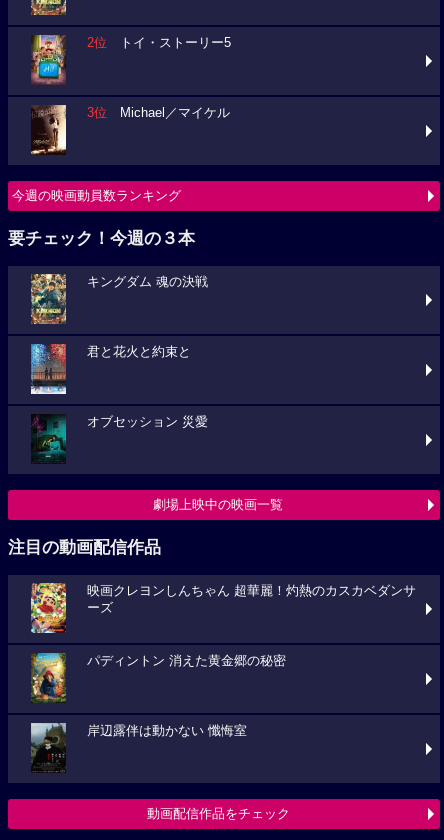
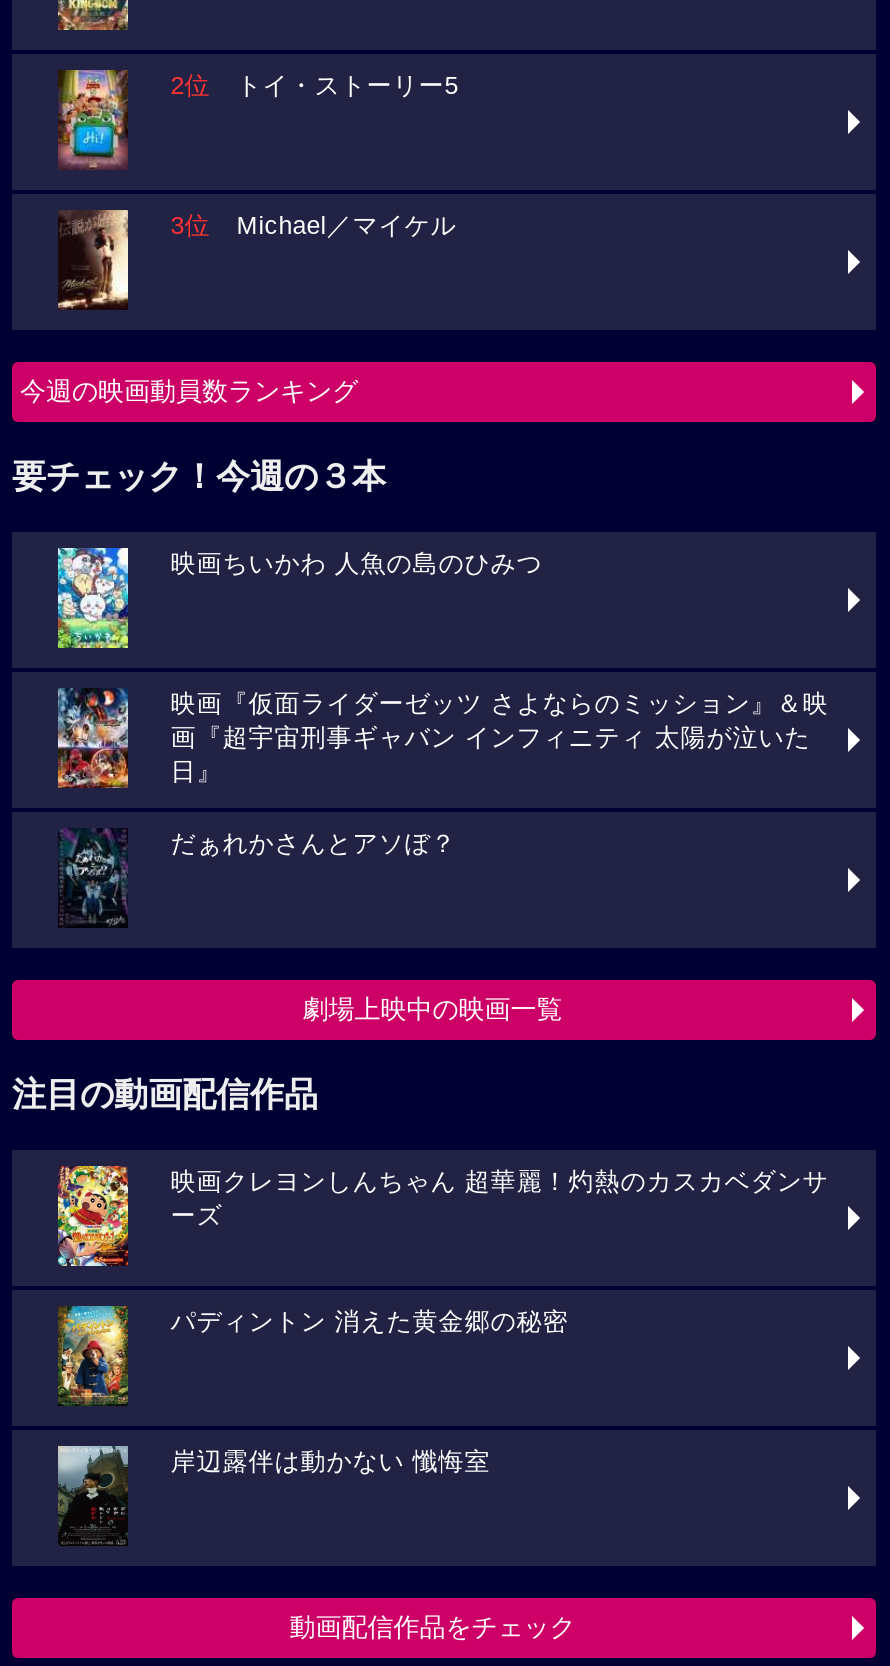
- [image]
- キングダム 魂の決戦
+ [image]
+ 映画ちいかわ 人魚の島のひみつ

- [image]
- 君と花火と約束と
+ [image]
+ 映画『仮面ライダーゼッツ さよならのミッション』＆映
+ 画『超宇宙刑事ギャバン インフィニティ 太陽が泣いた
+ 日』

- [image]
- オブセッション 災愛
+ [image]
+ だぁれかさんとアソぼ？
